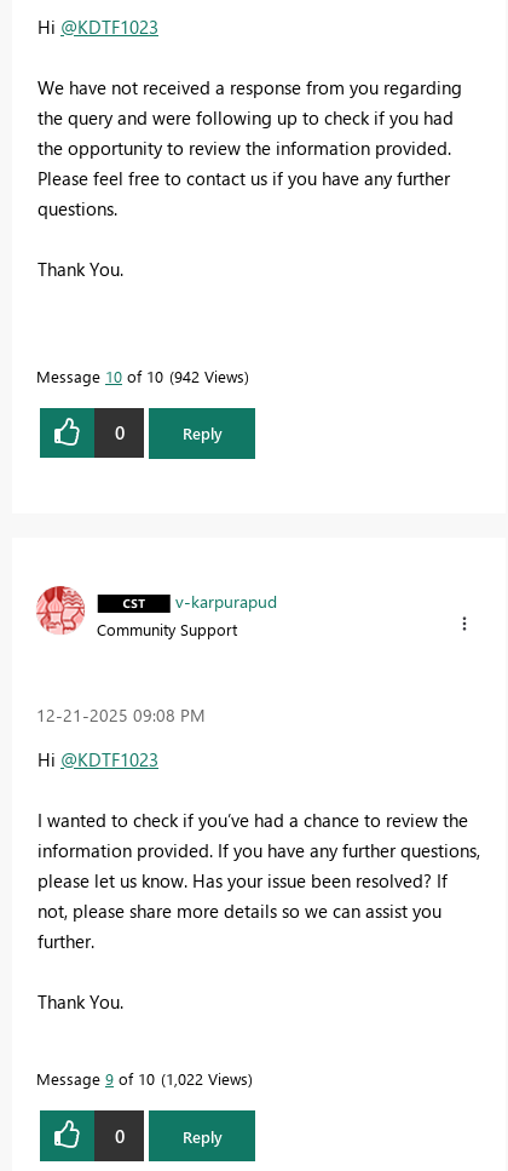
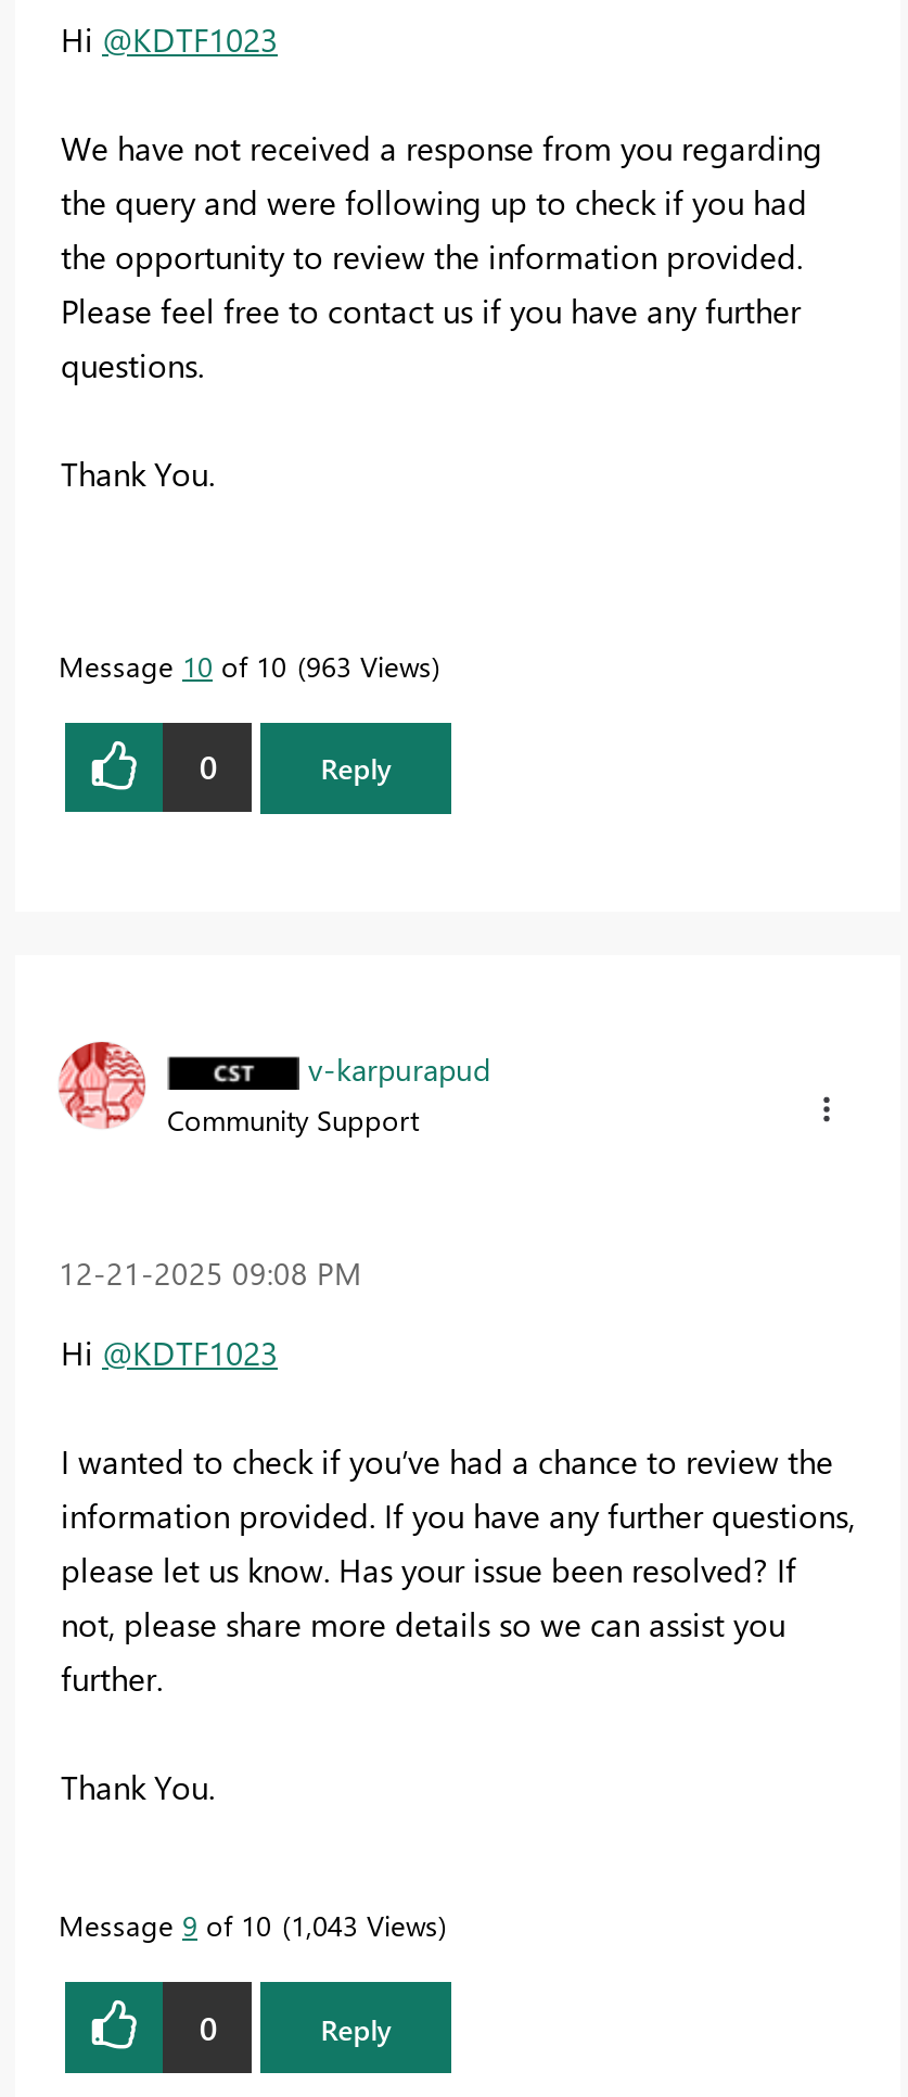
- Message 10 of 10 942 Views
+ Message 10 of 10 963 Views

- Message 9 of 10 1,022 Views
+ Message 9 of 10 1,043 Views
